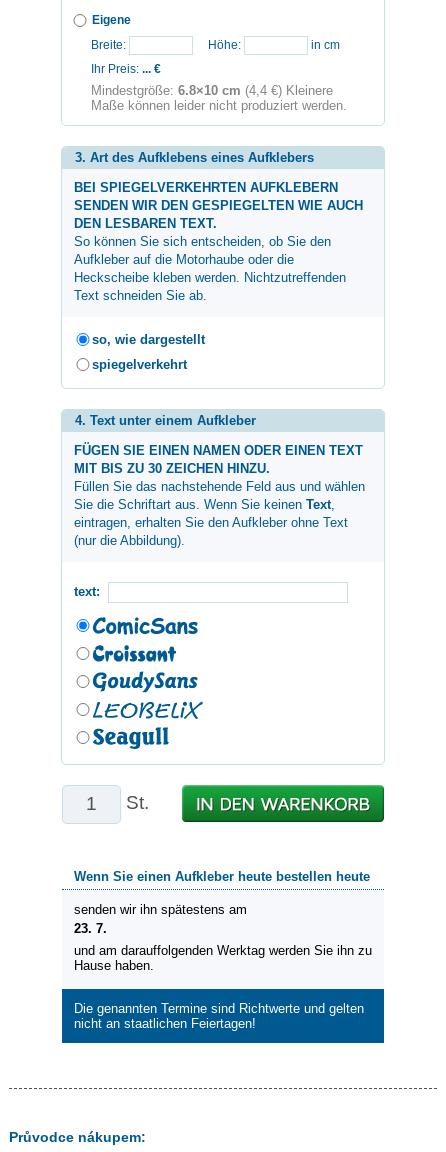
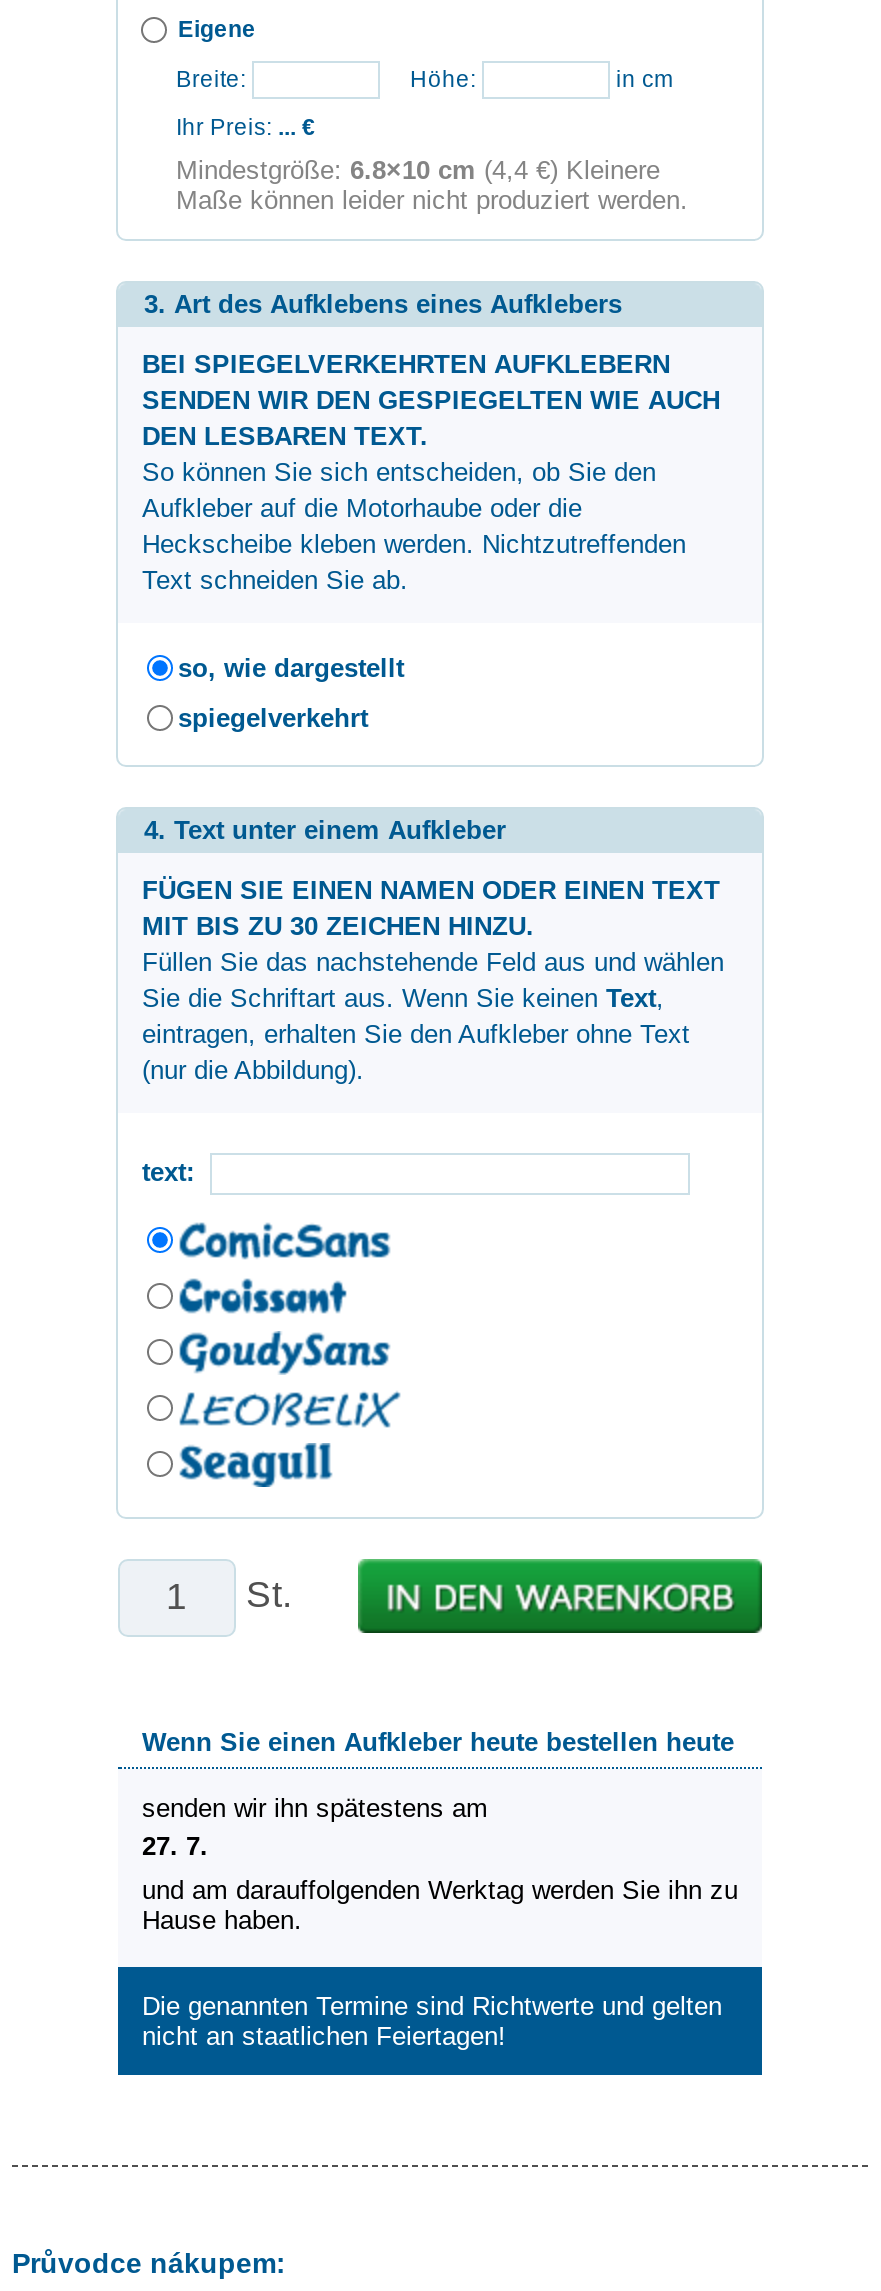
- 23. 7.
+ 27. 7.
